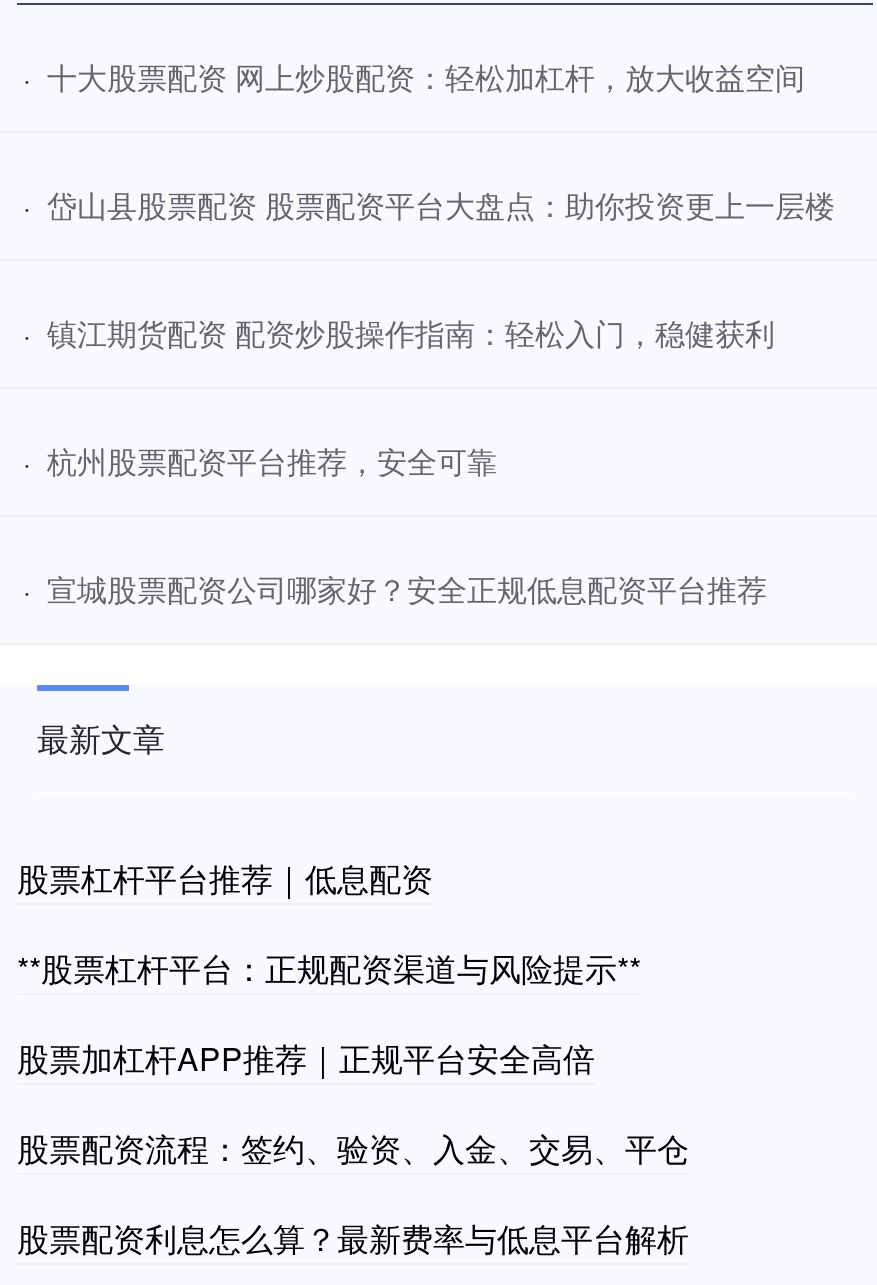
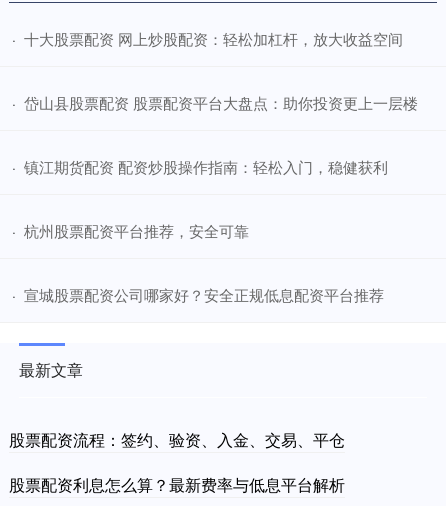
- 股票杠杆平台推荐｜低息配资
- **股票杠杆平台：正规配资渠道与风险提示**
- 股票加杠杆APP推荐｜正规平台安全高倍
